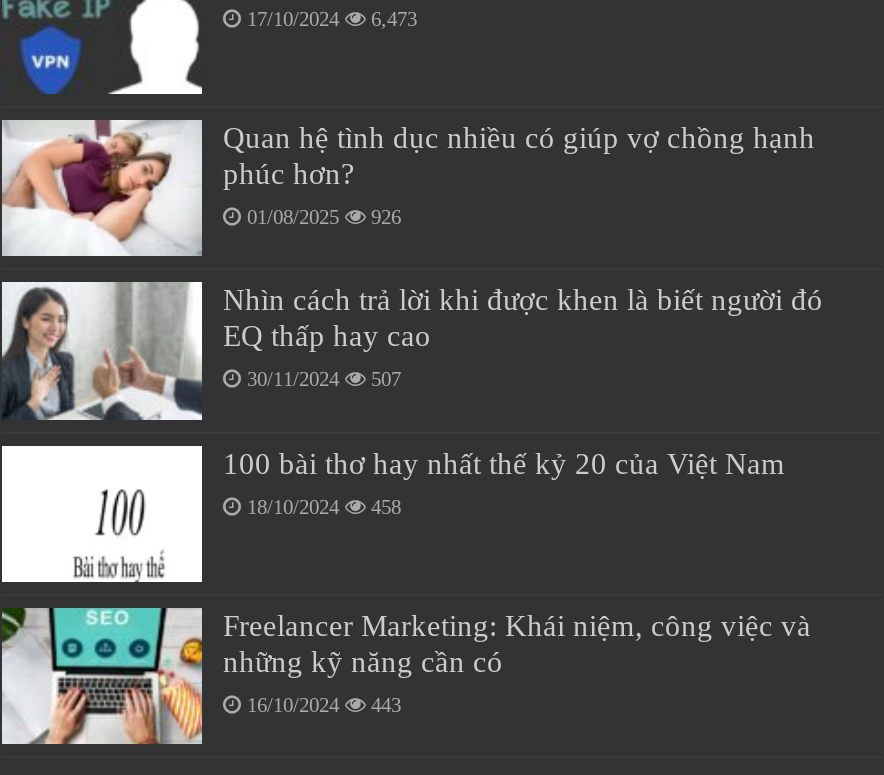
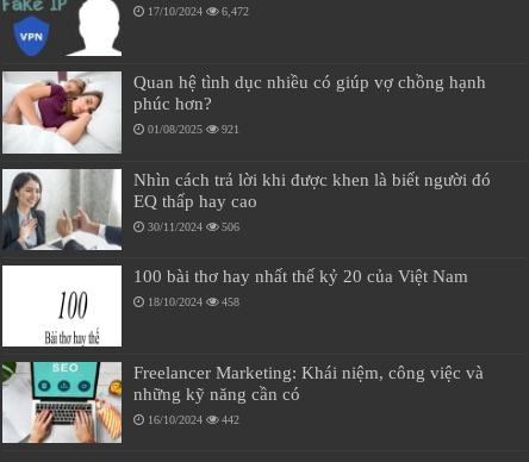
- 17/10/2024 6,473
+ 17/10/2024 6,472

- 01/08/2025 926
+ 01/08/2025 921

- 30/11/2024 507
+ 30/11/2024 506

- 16/10/2024 443
+ 16/10/2024 442
